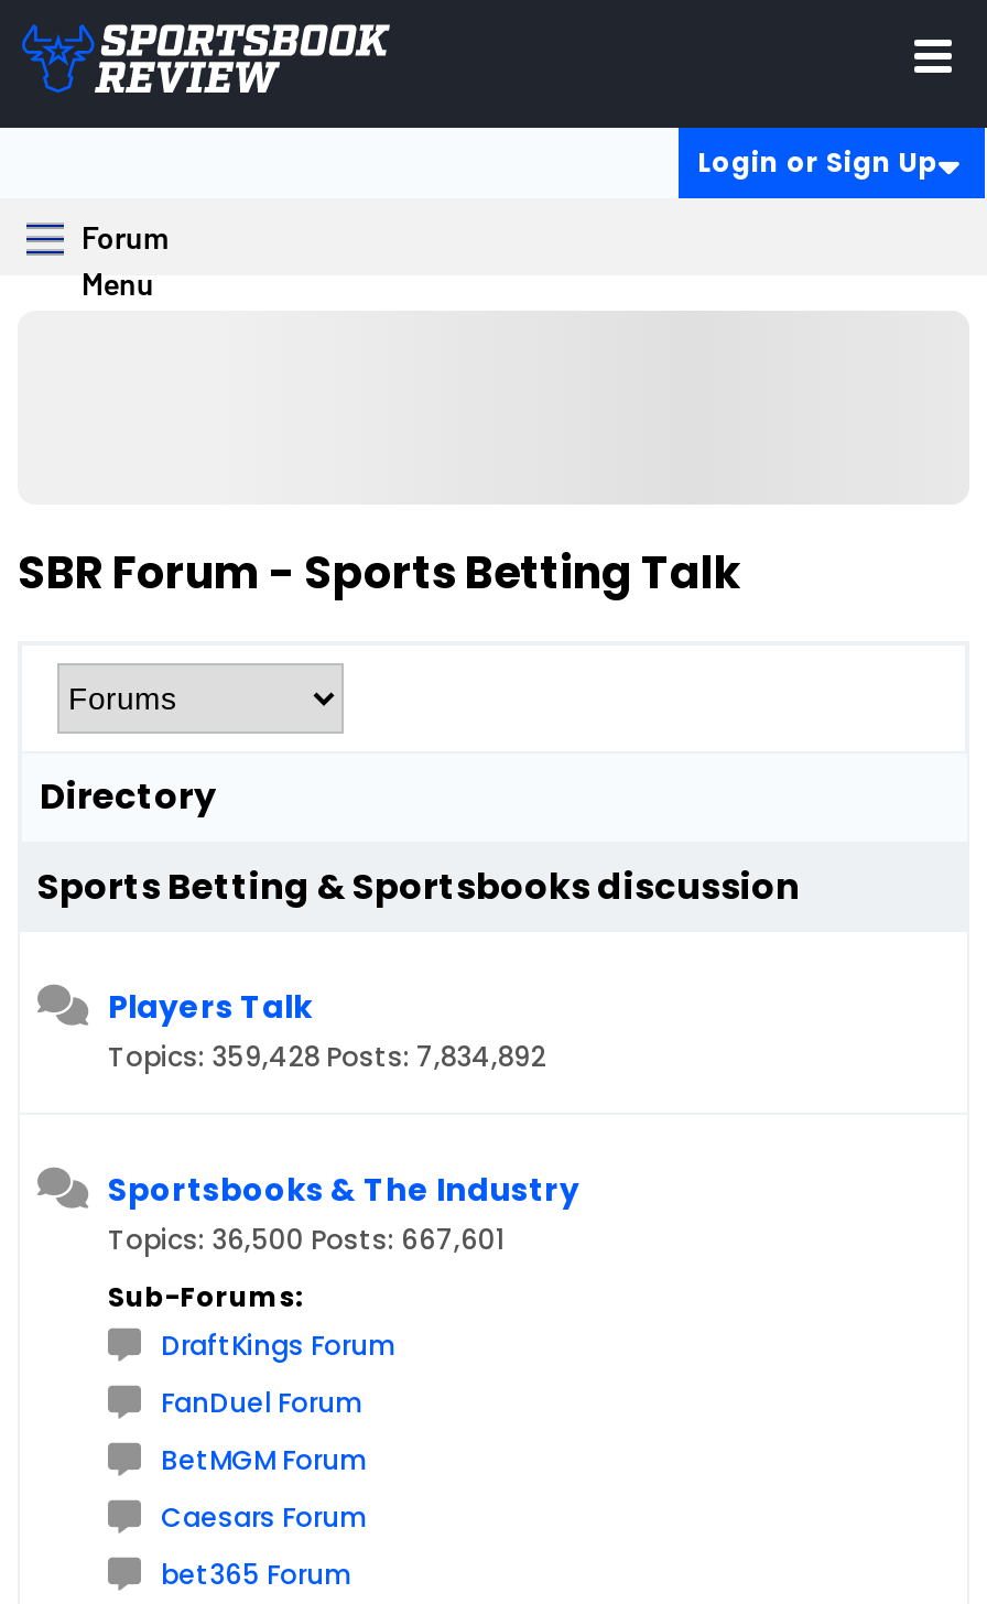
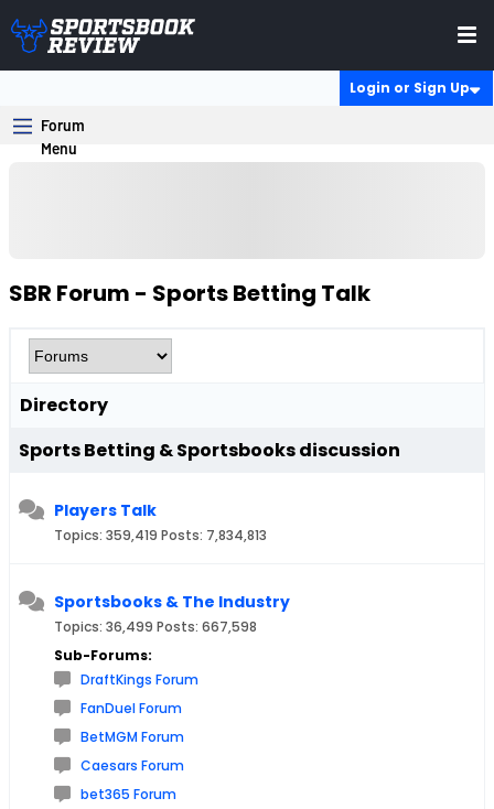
- Topics: 359,428 Posts: 7,834,892
+ Topics: 359,419 Posts: 7,834,813

- Topics: 36,500 Posts: 667,601
+ Topics: 36,499 Posts: 667,598
